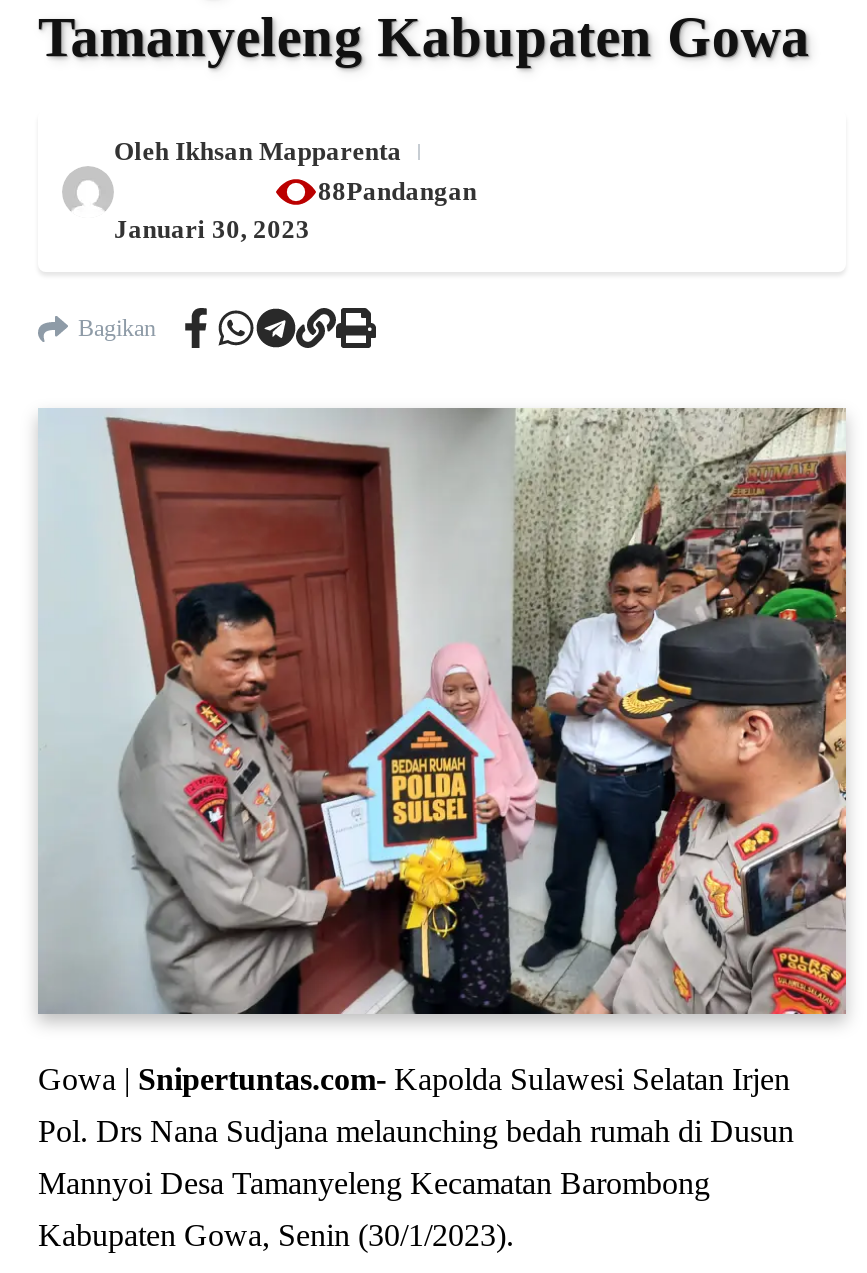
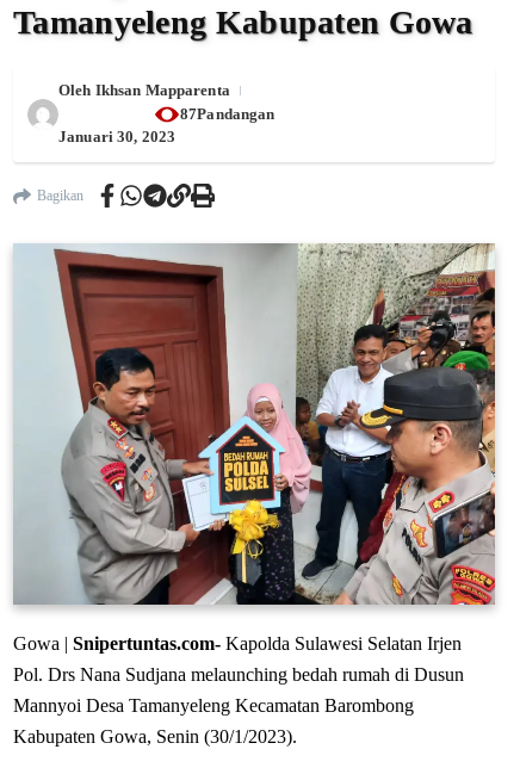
- 88Pandangan
+ 87Pandangan
